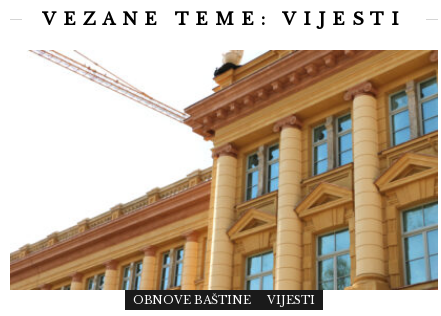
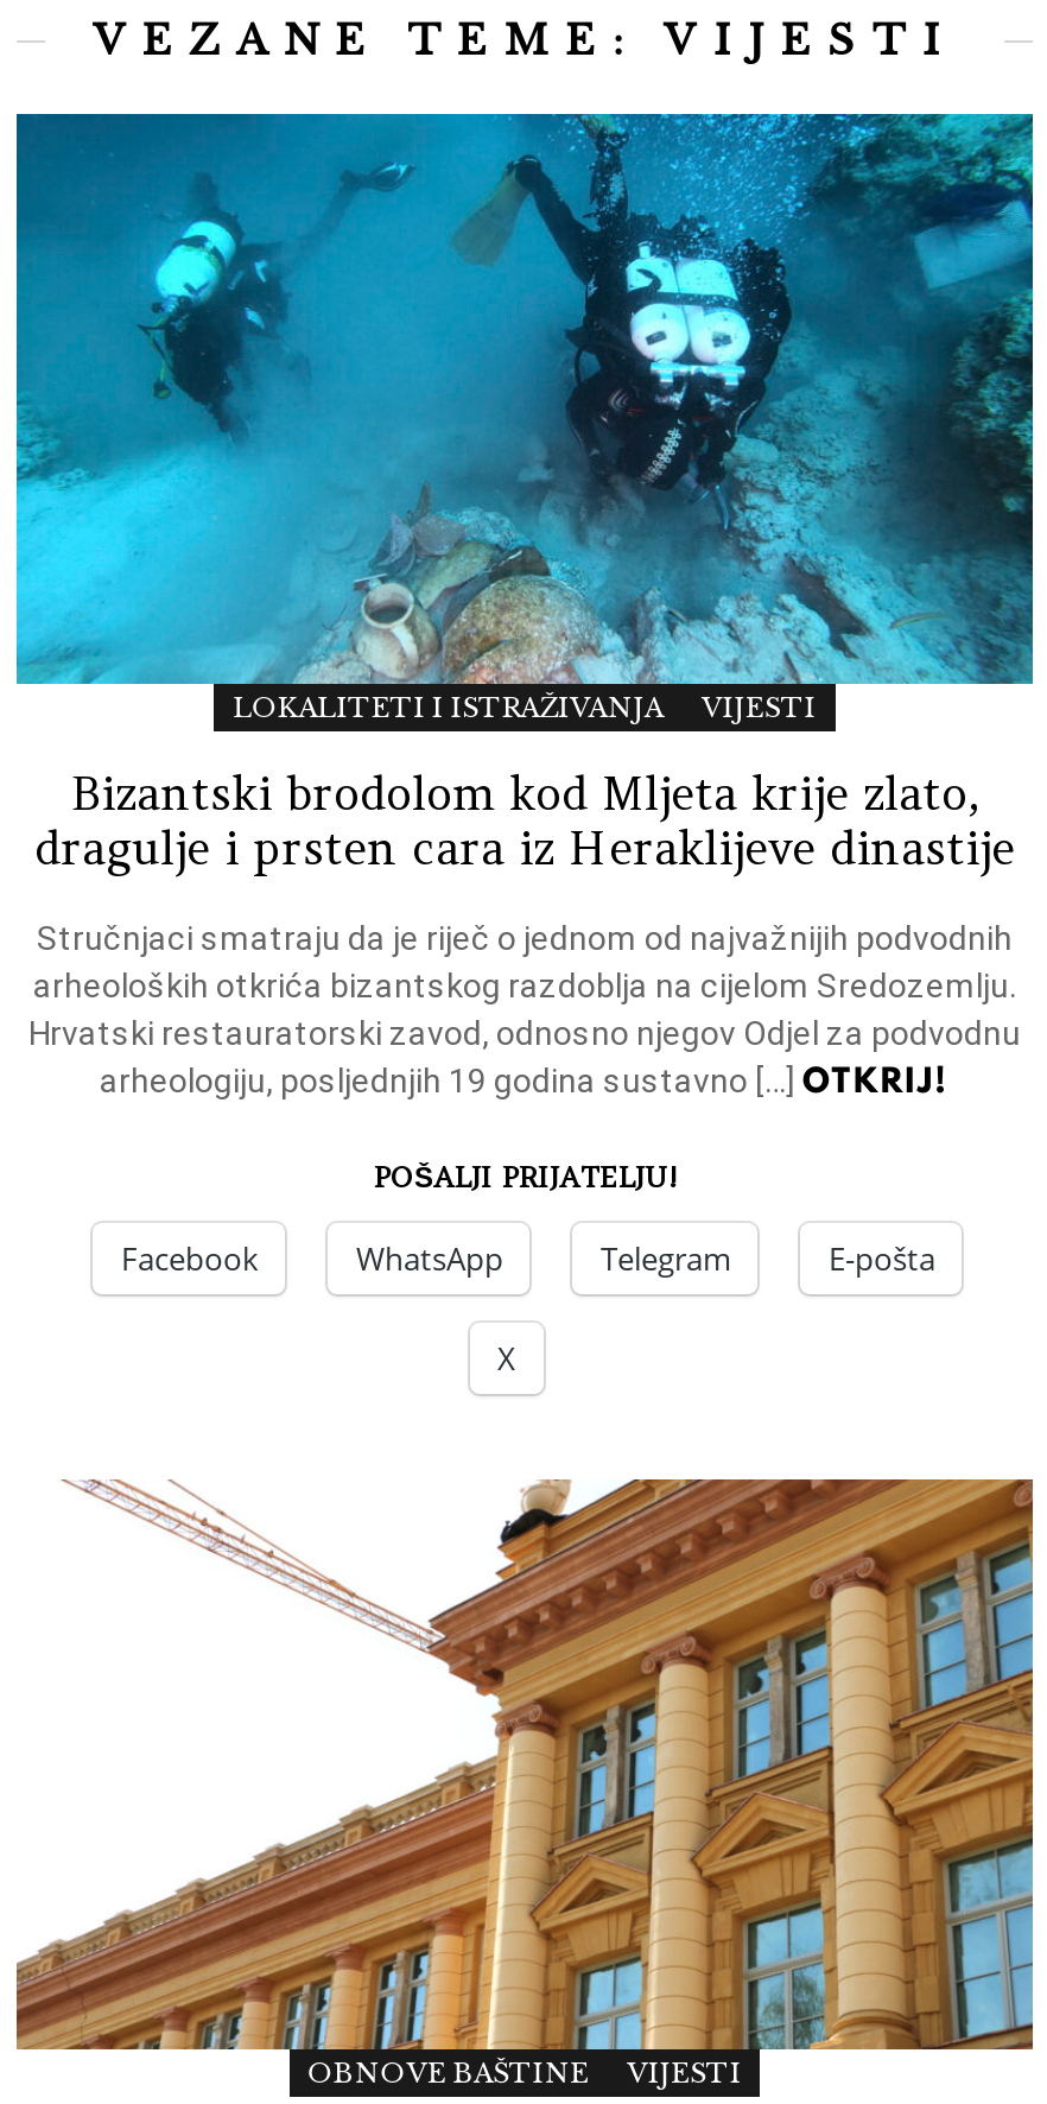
+ [image]
+ LOKALITETI I ISTRAŽIVANJA
+ VIJESTI
+ Bizantski brodolom kod Mljeta krije zlato,
+ dragulje i prsten cara iz Heraklijeve dinastije
+ Stručnjaci smatraju da je riječ o jednom od najvažnijih podvodnih
+ arheoloških otkrića bizantskog razdoblja na cijelom Sredozemlju.
+ Hrvatski restauratorski zavod, odnosno njegov Odjel za podvodnu
+ arheologiju, posljednjih 19 godina sustavno […] OTKRIJ!
+ POŠALJI PRIJATELJU!
+ Facebook
+ WhatsApp
+ Telegram
+ E-pošta
+ X
